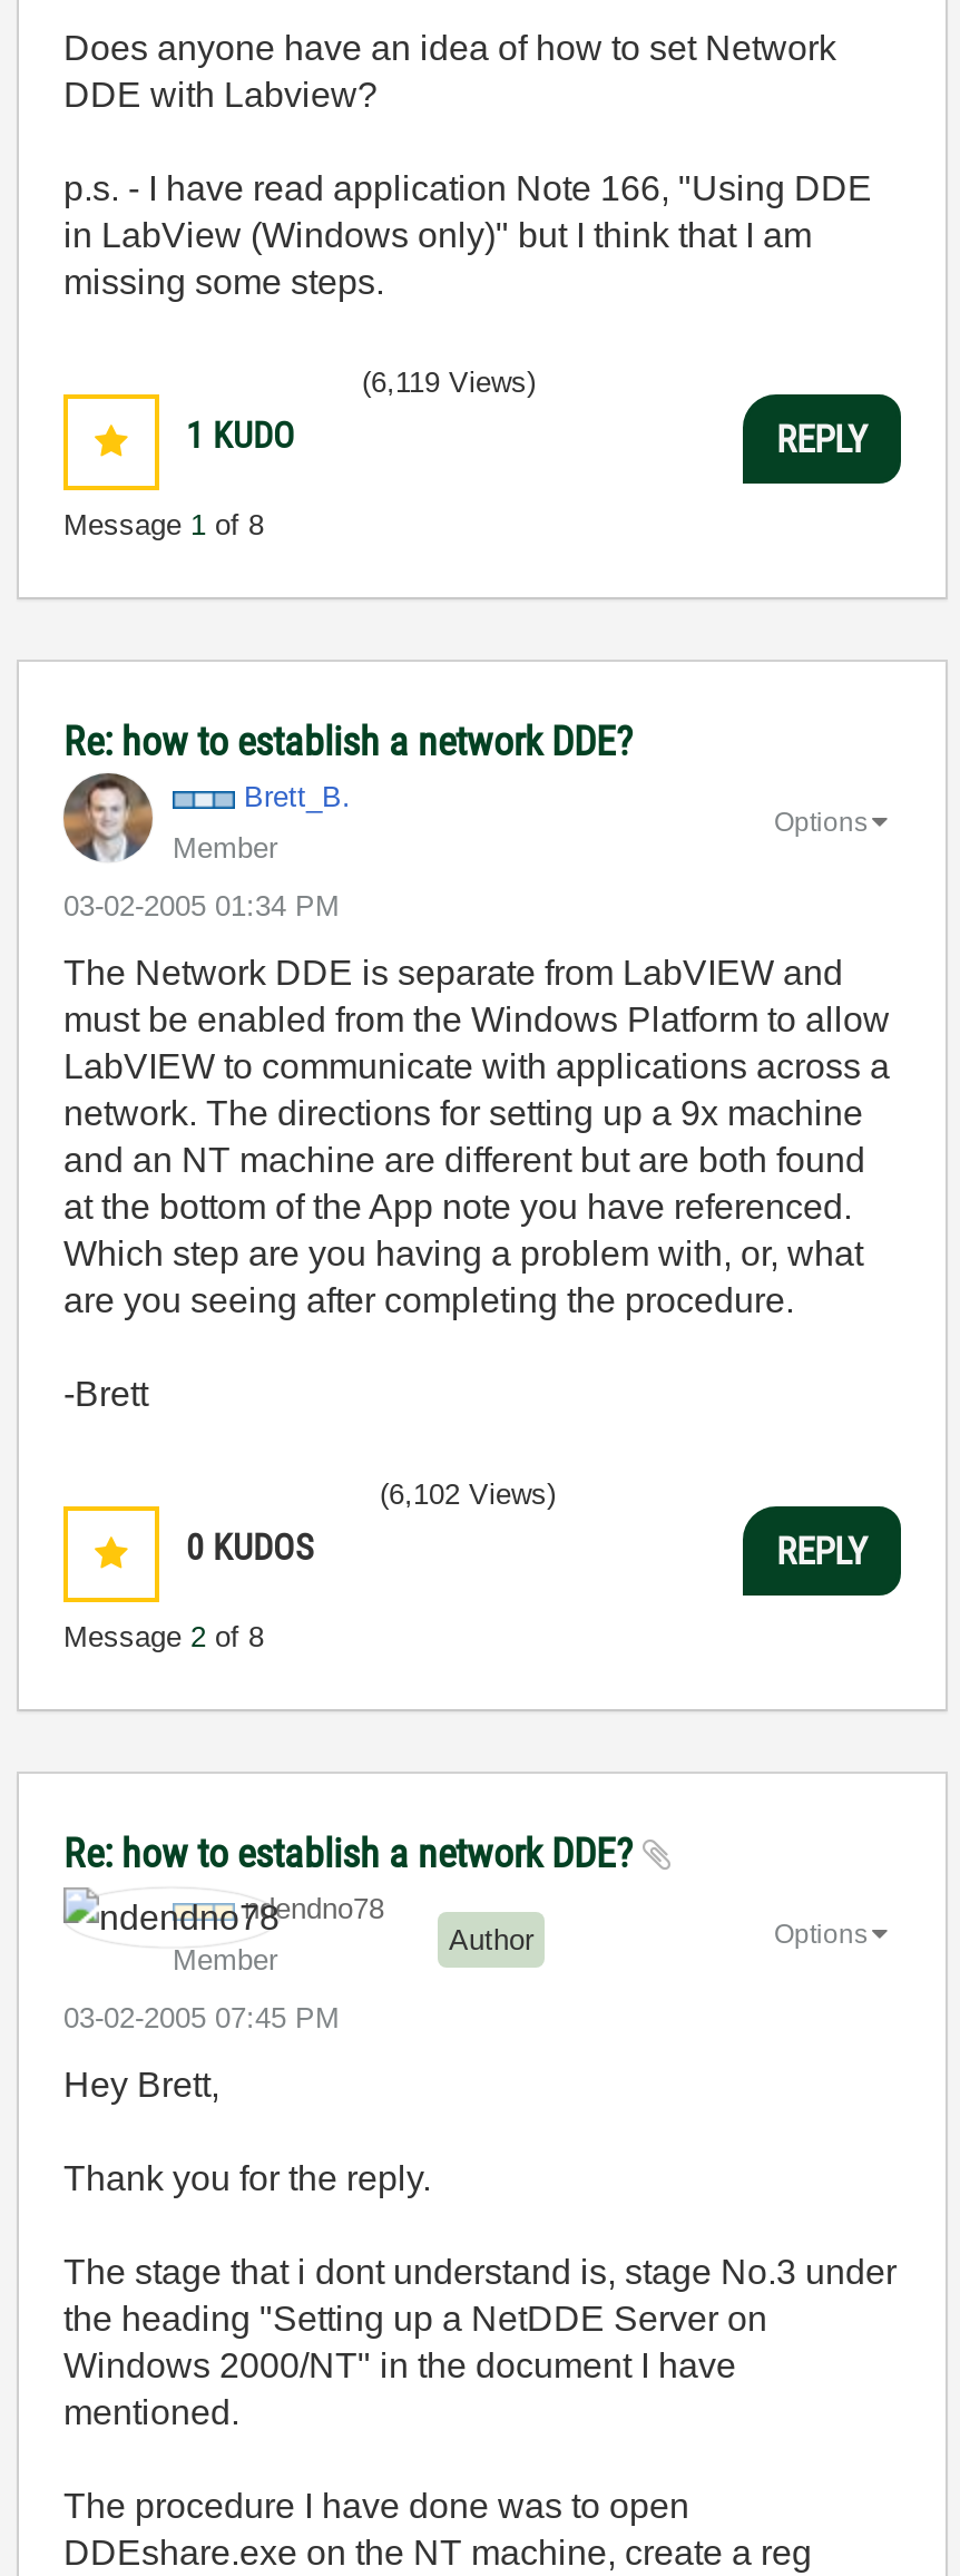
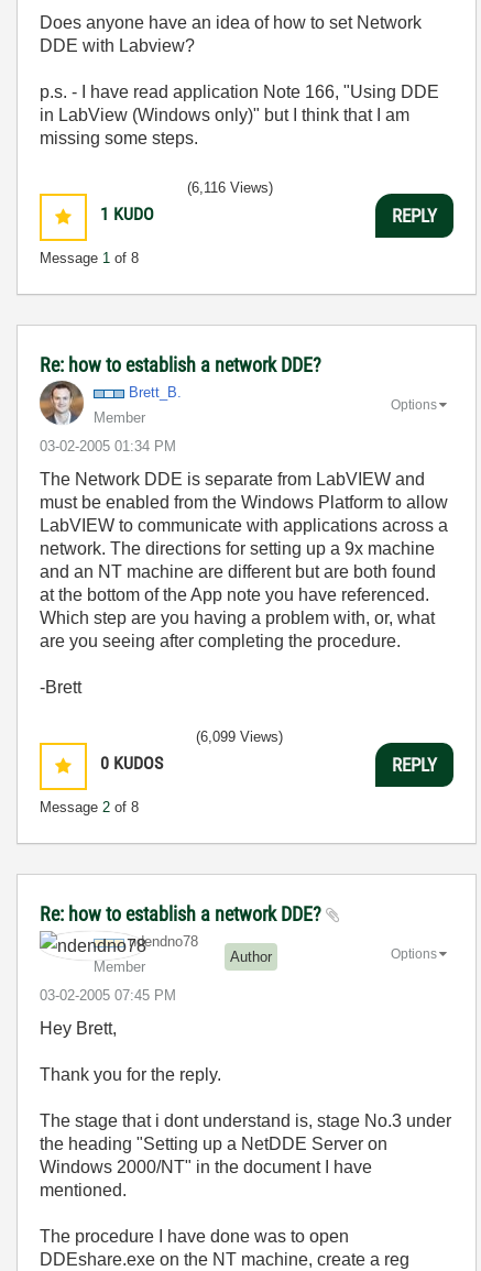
- (6,119 Views)
+ (6,116 Views)

- (6,102 Views)
+ (6,099 Views)
